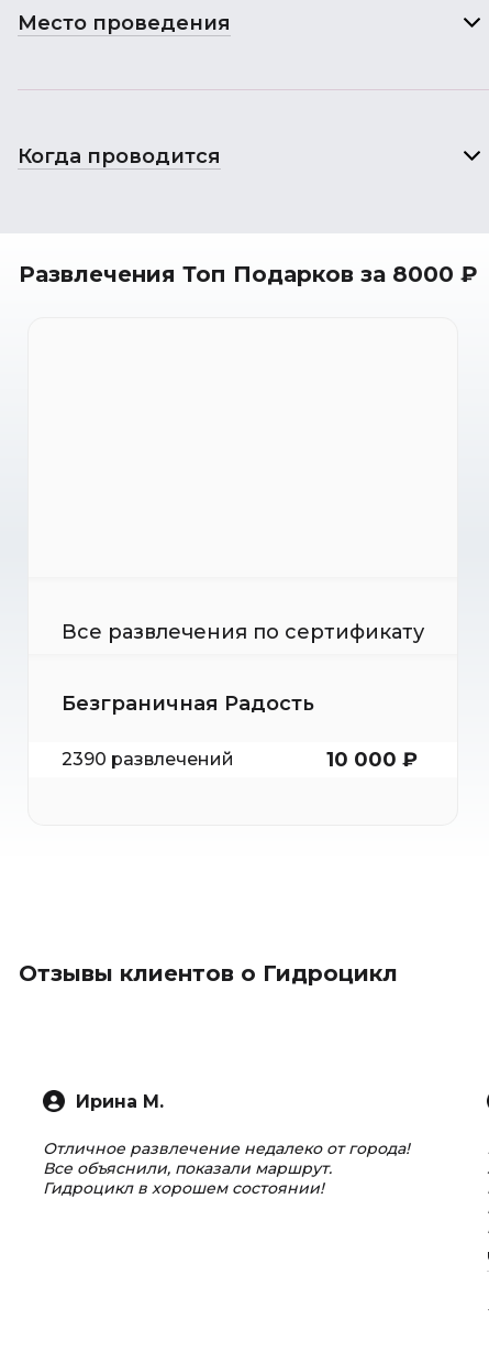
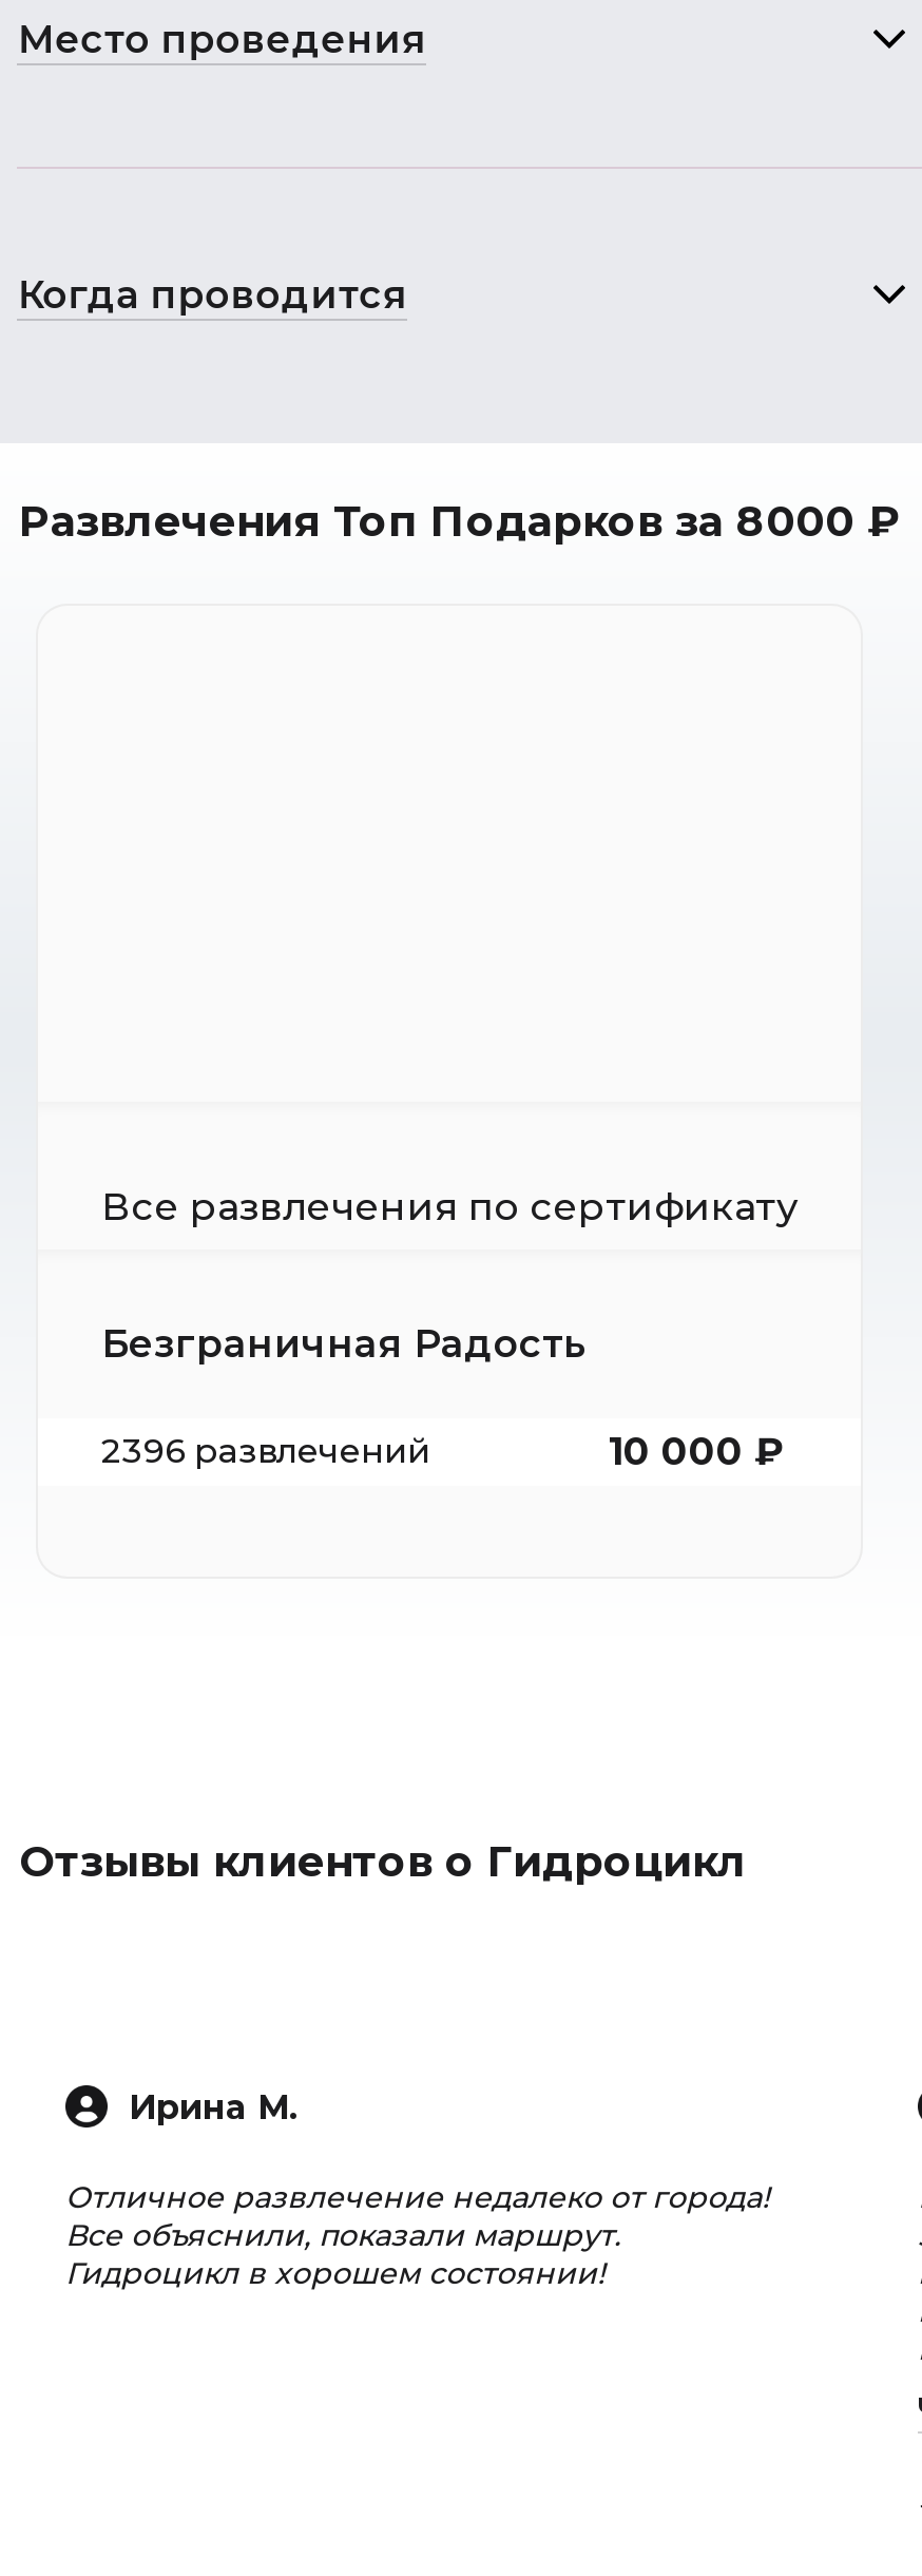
- 2390 развлечений
+ 2396 развлечений
